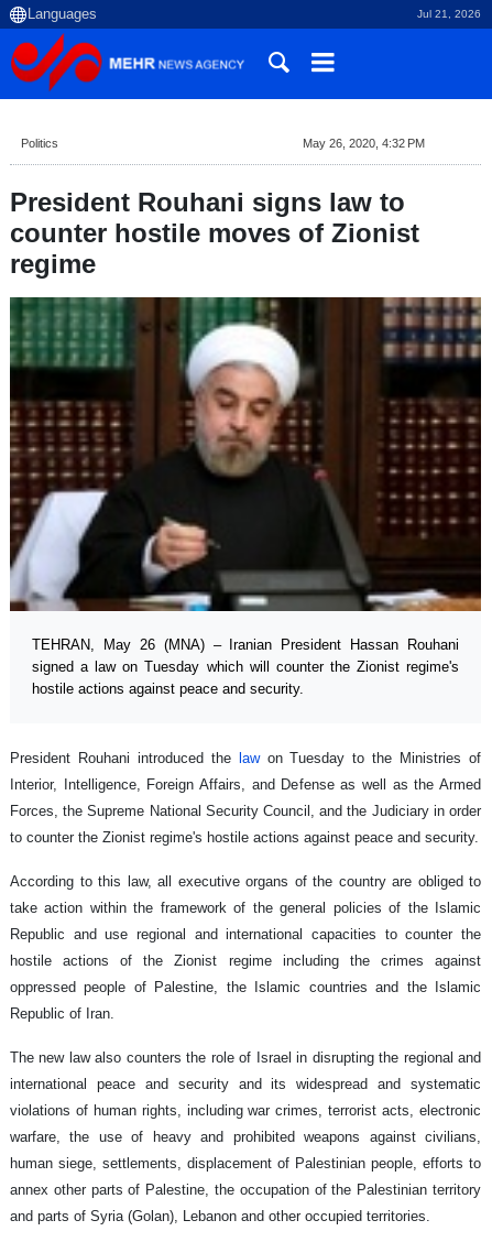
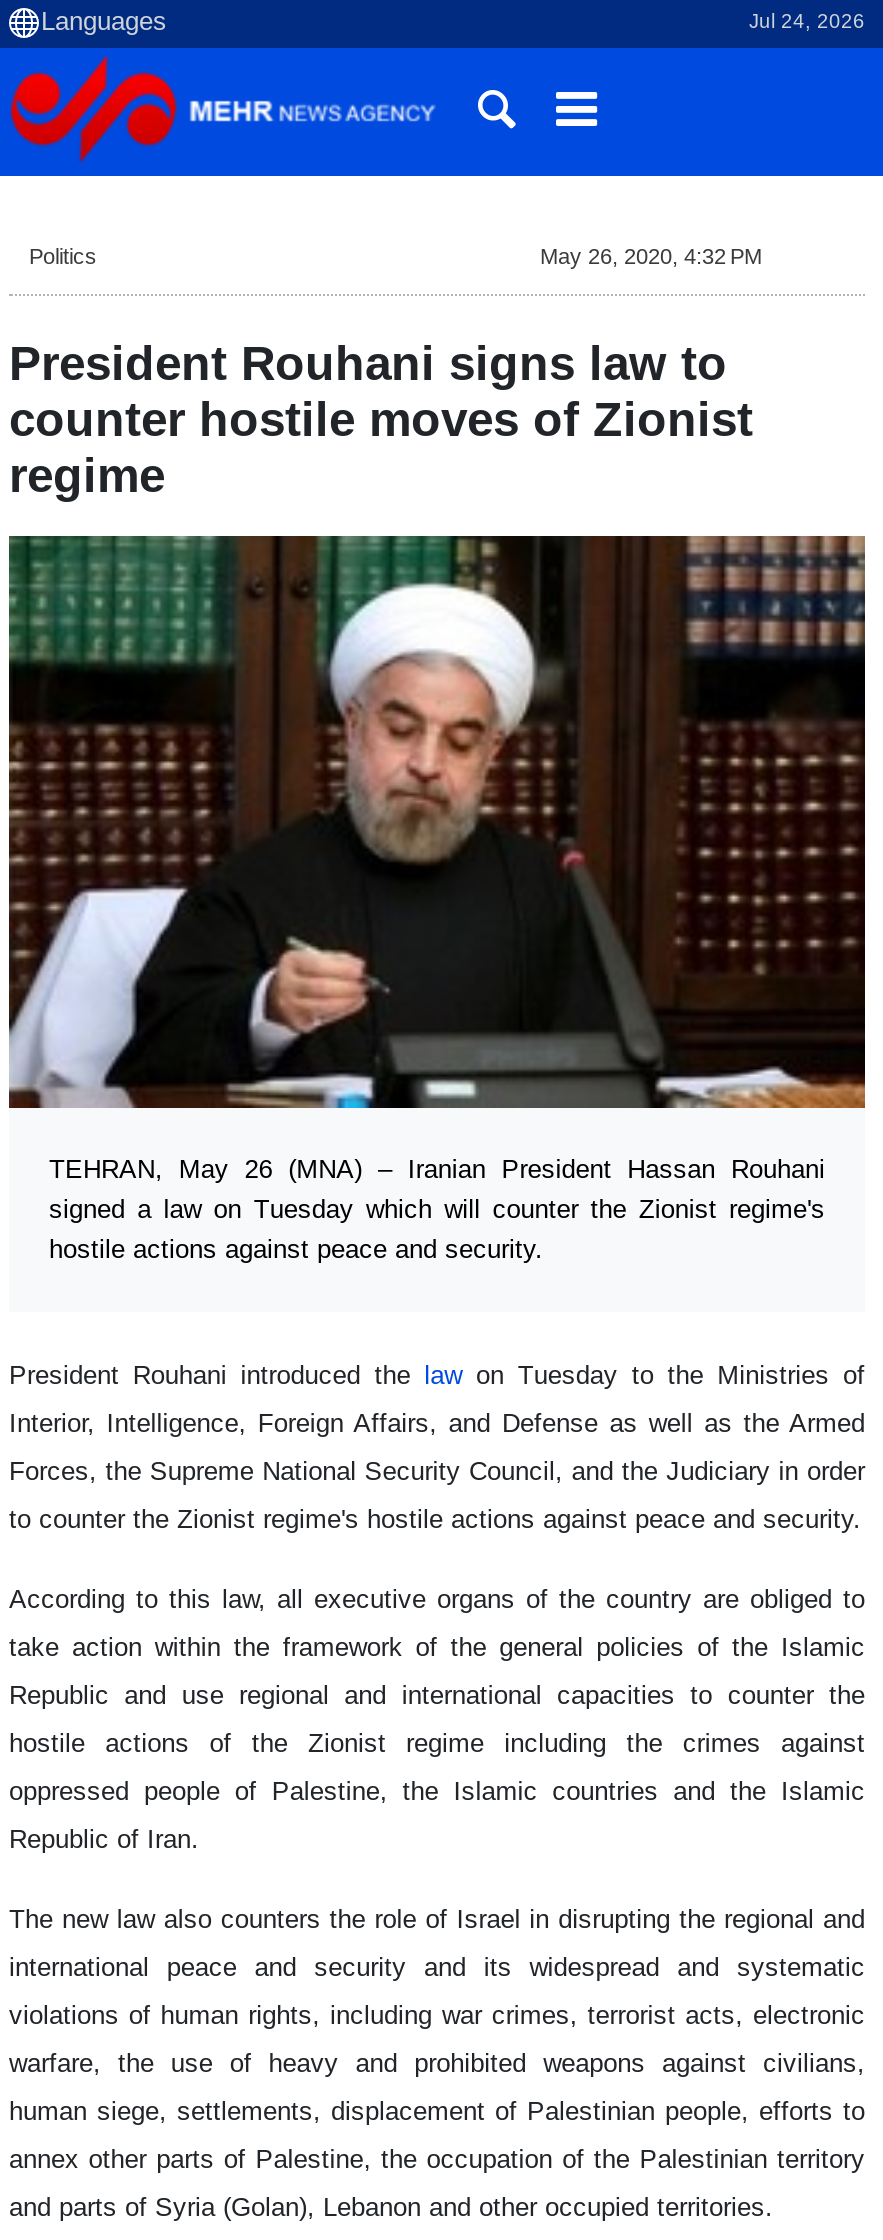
- Jul 21, 2026
+ Jul 24, 2026
